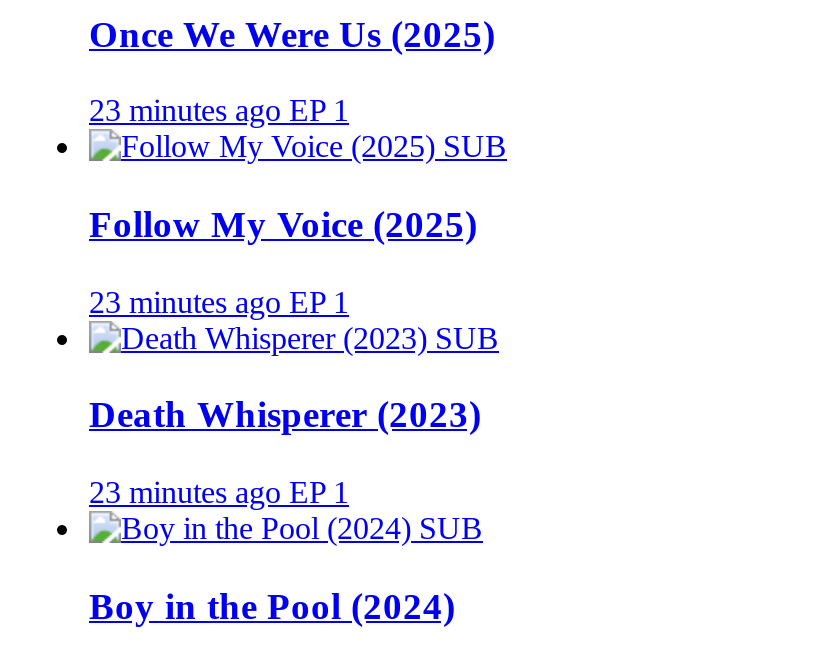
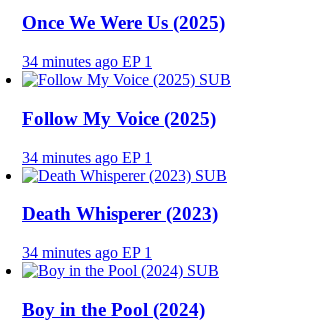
- 23 minutes ago EP 1
+ 34 minutes ago EP 1

- 23 minutes ago EP 1
+ 34 minutes ago EP 1

- 23 minutes ago EP 1
+ 34 minutes ago EP 1
